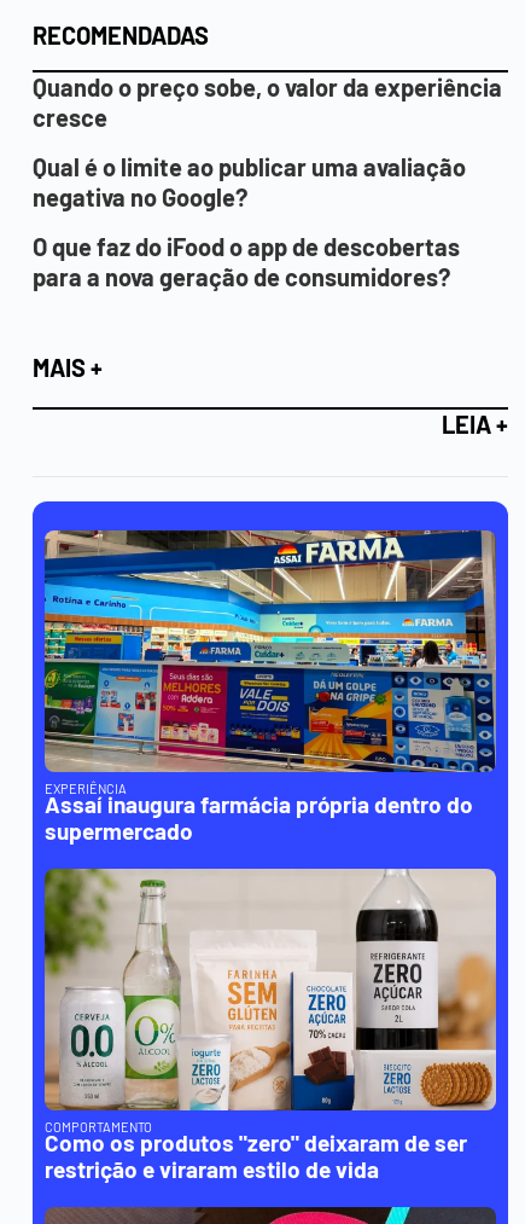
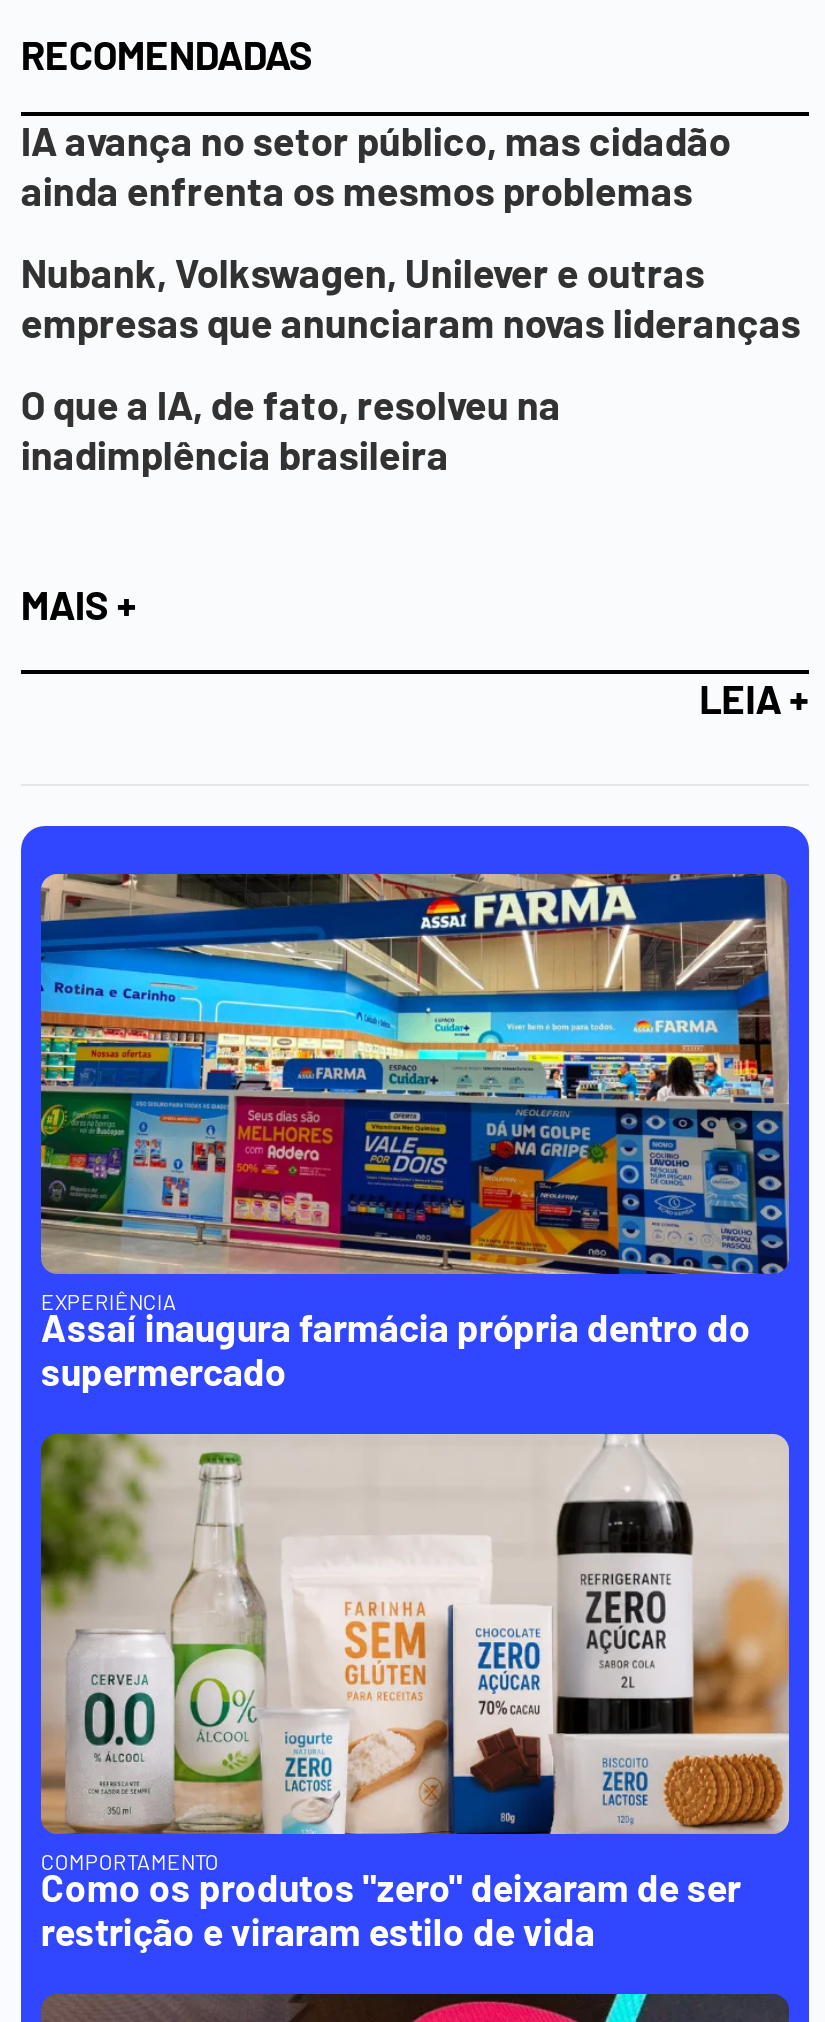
- Quando o preço sobe, o valor da experiência
- cresce
+ IA avança no setor público, mas cidadão
+ ainda enfrenta os mesmos problemas

- Qual é o limite ao publicar uma avaliação
- negativa no Google?
+ Nubank, Volkswagen, Unilever e outras
+ empresas que anunciaram novas lideranças

- O que faz do iFood o app de descobertas
- para a nova geração de consumidores?
+ O que a IA, de fato, resolveu na
+ inadimplência brasileira
